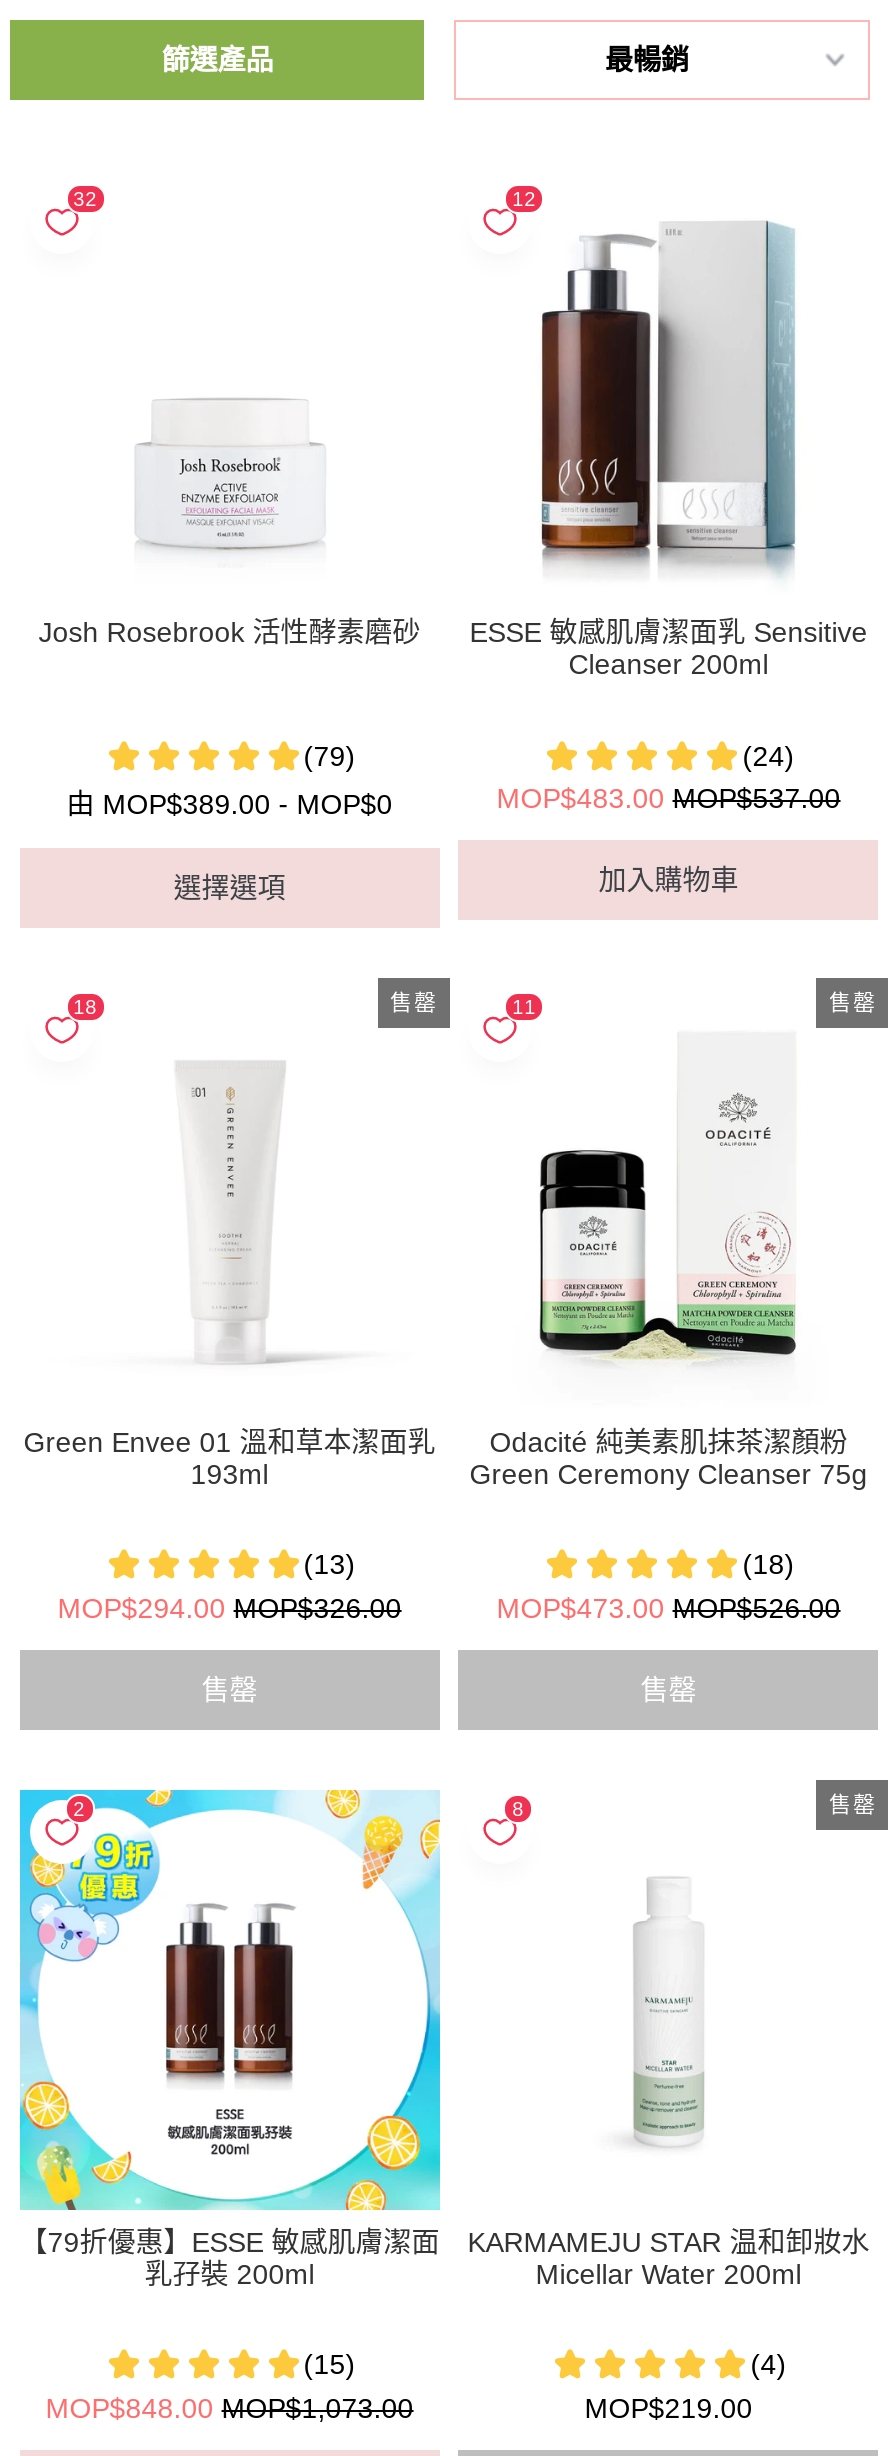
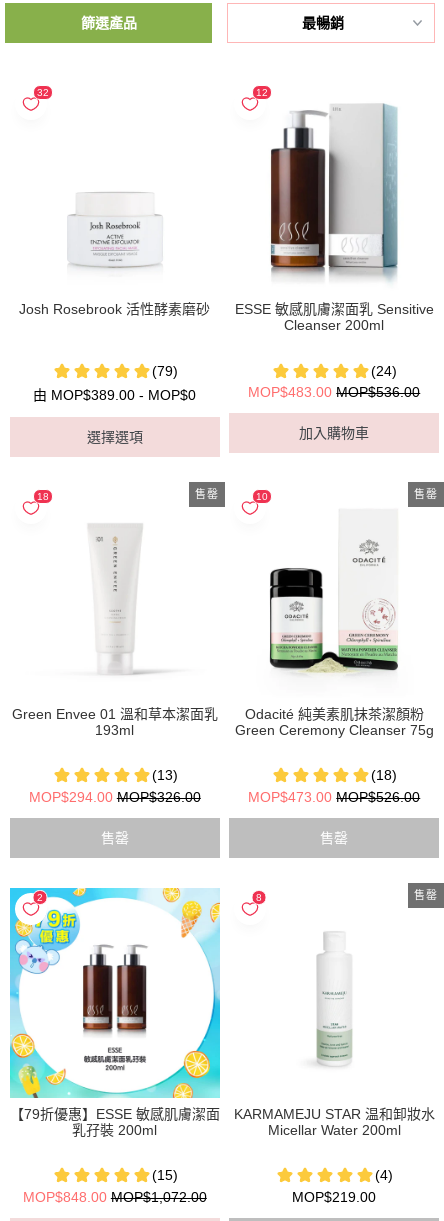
- MOP$483.00 MOP$537.00
+ MOP$483.00 MOP$536.00

- MOP$848.00 MOP$1,073.00
+ MOP$848.00 MOP$1,072.00
